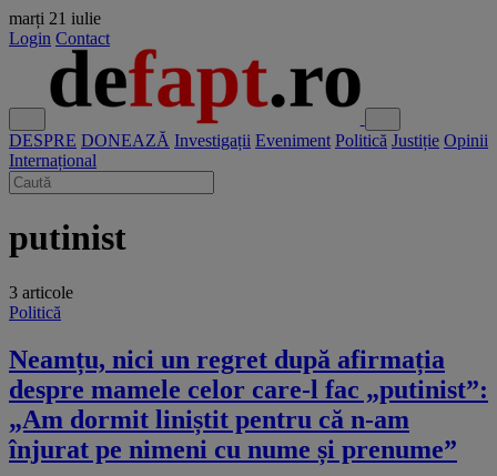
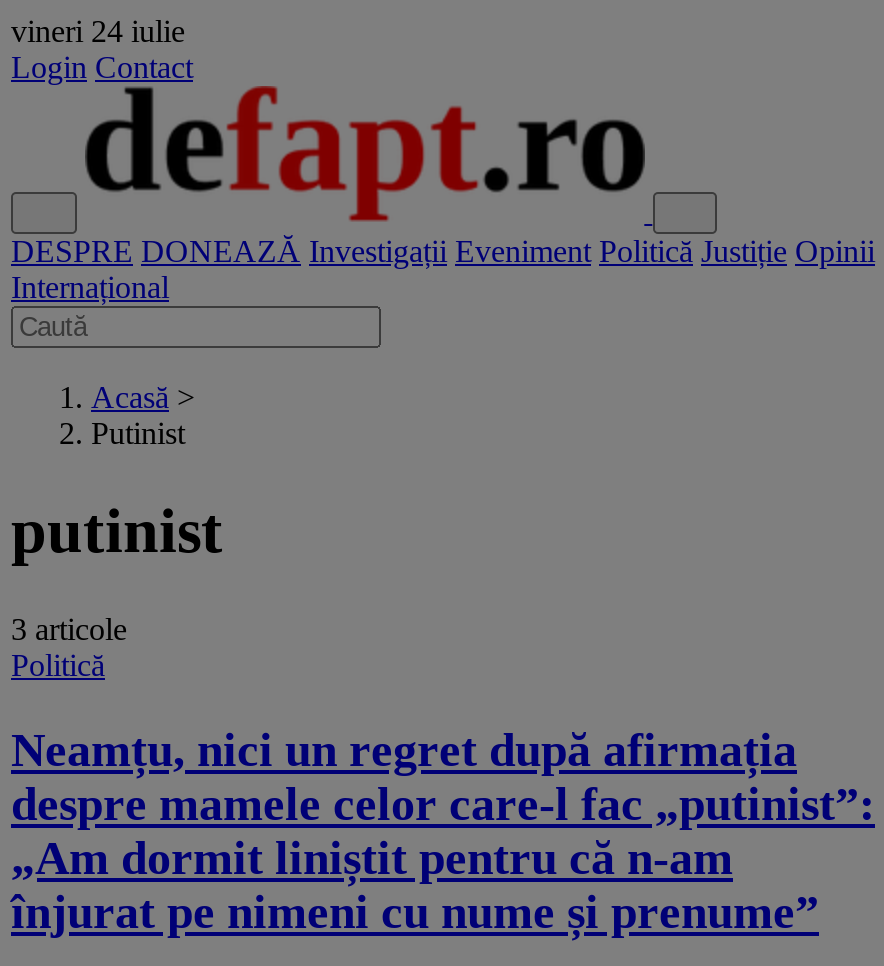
- marți 21 iulie
+ vineri 24 iulie

+ Acasă >
+ Putinist
